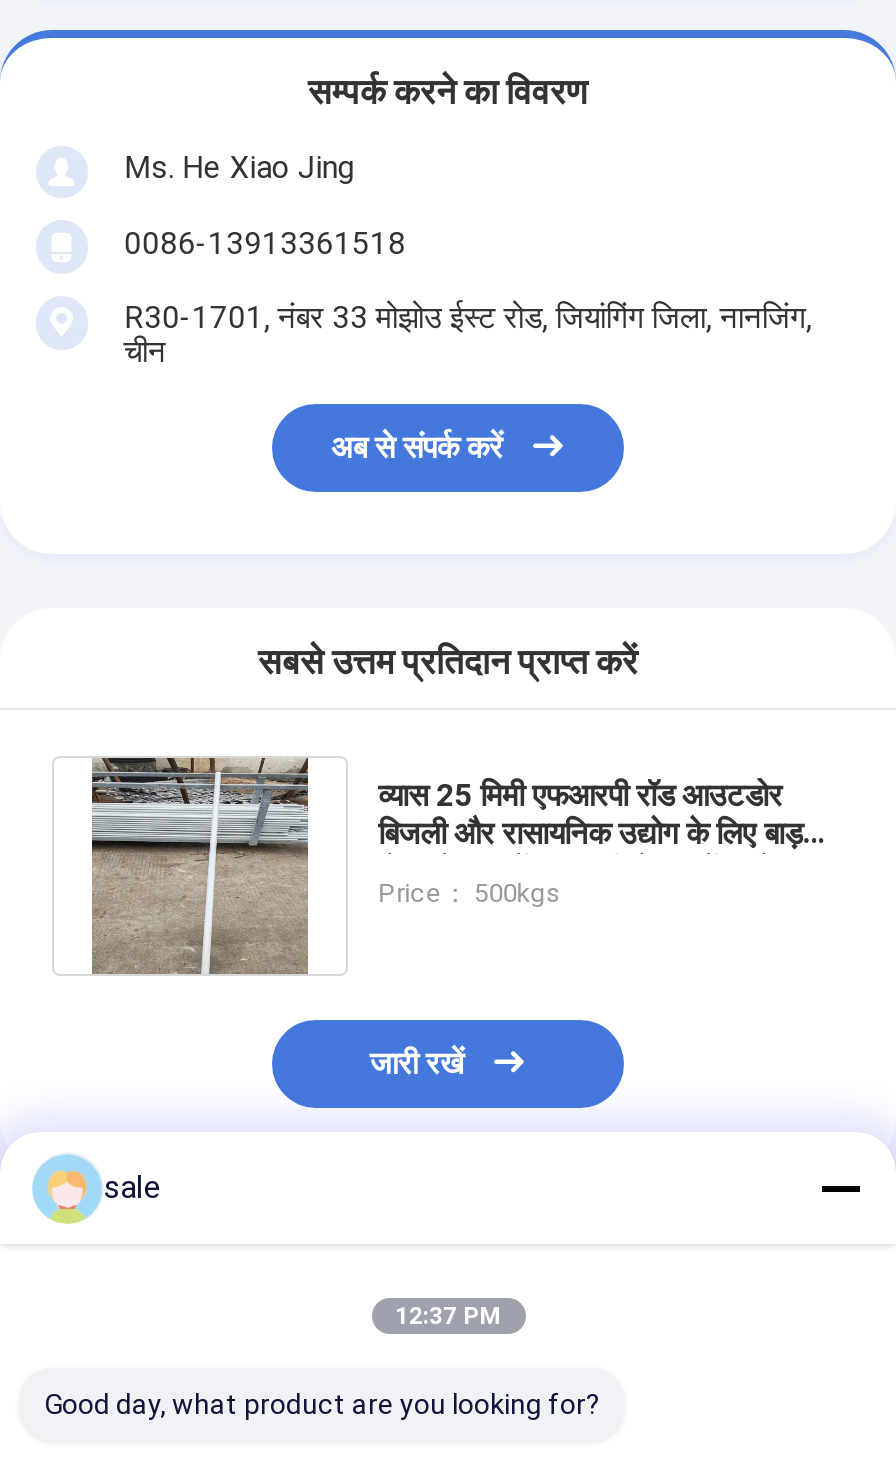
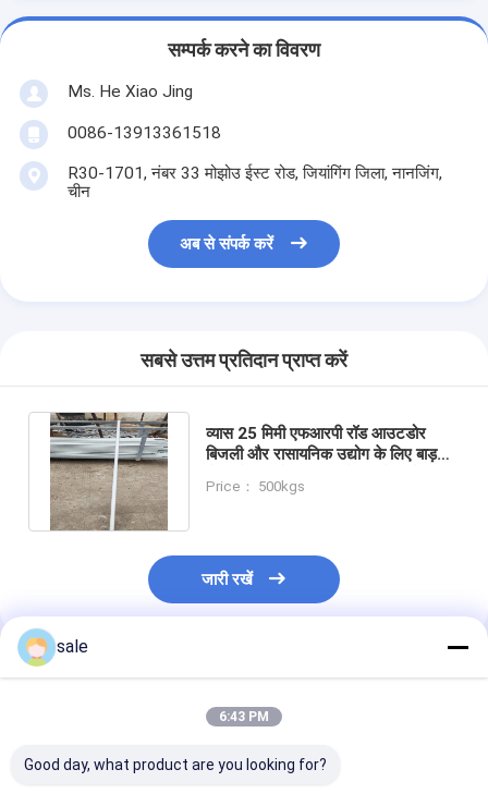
- 12:37 PM
+ 6:43 PM
